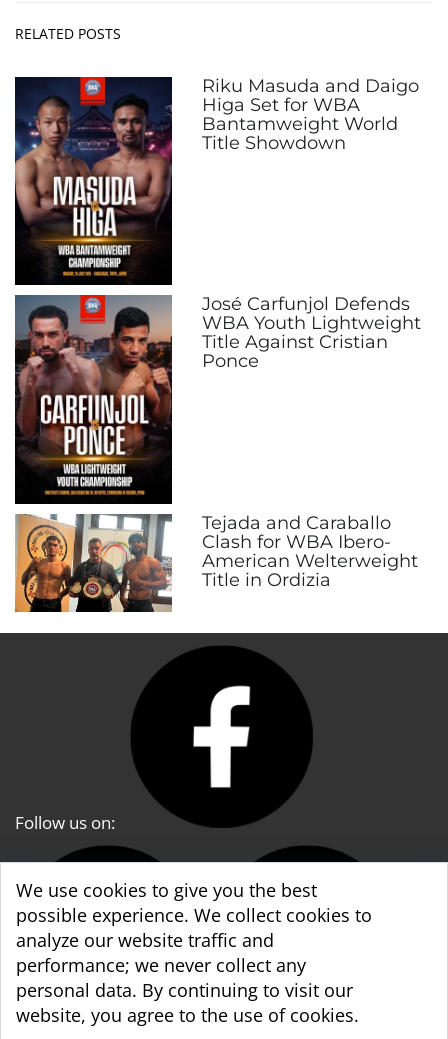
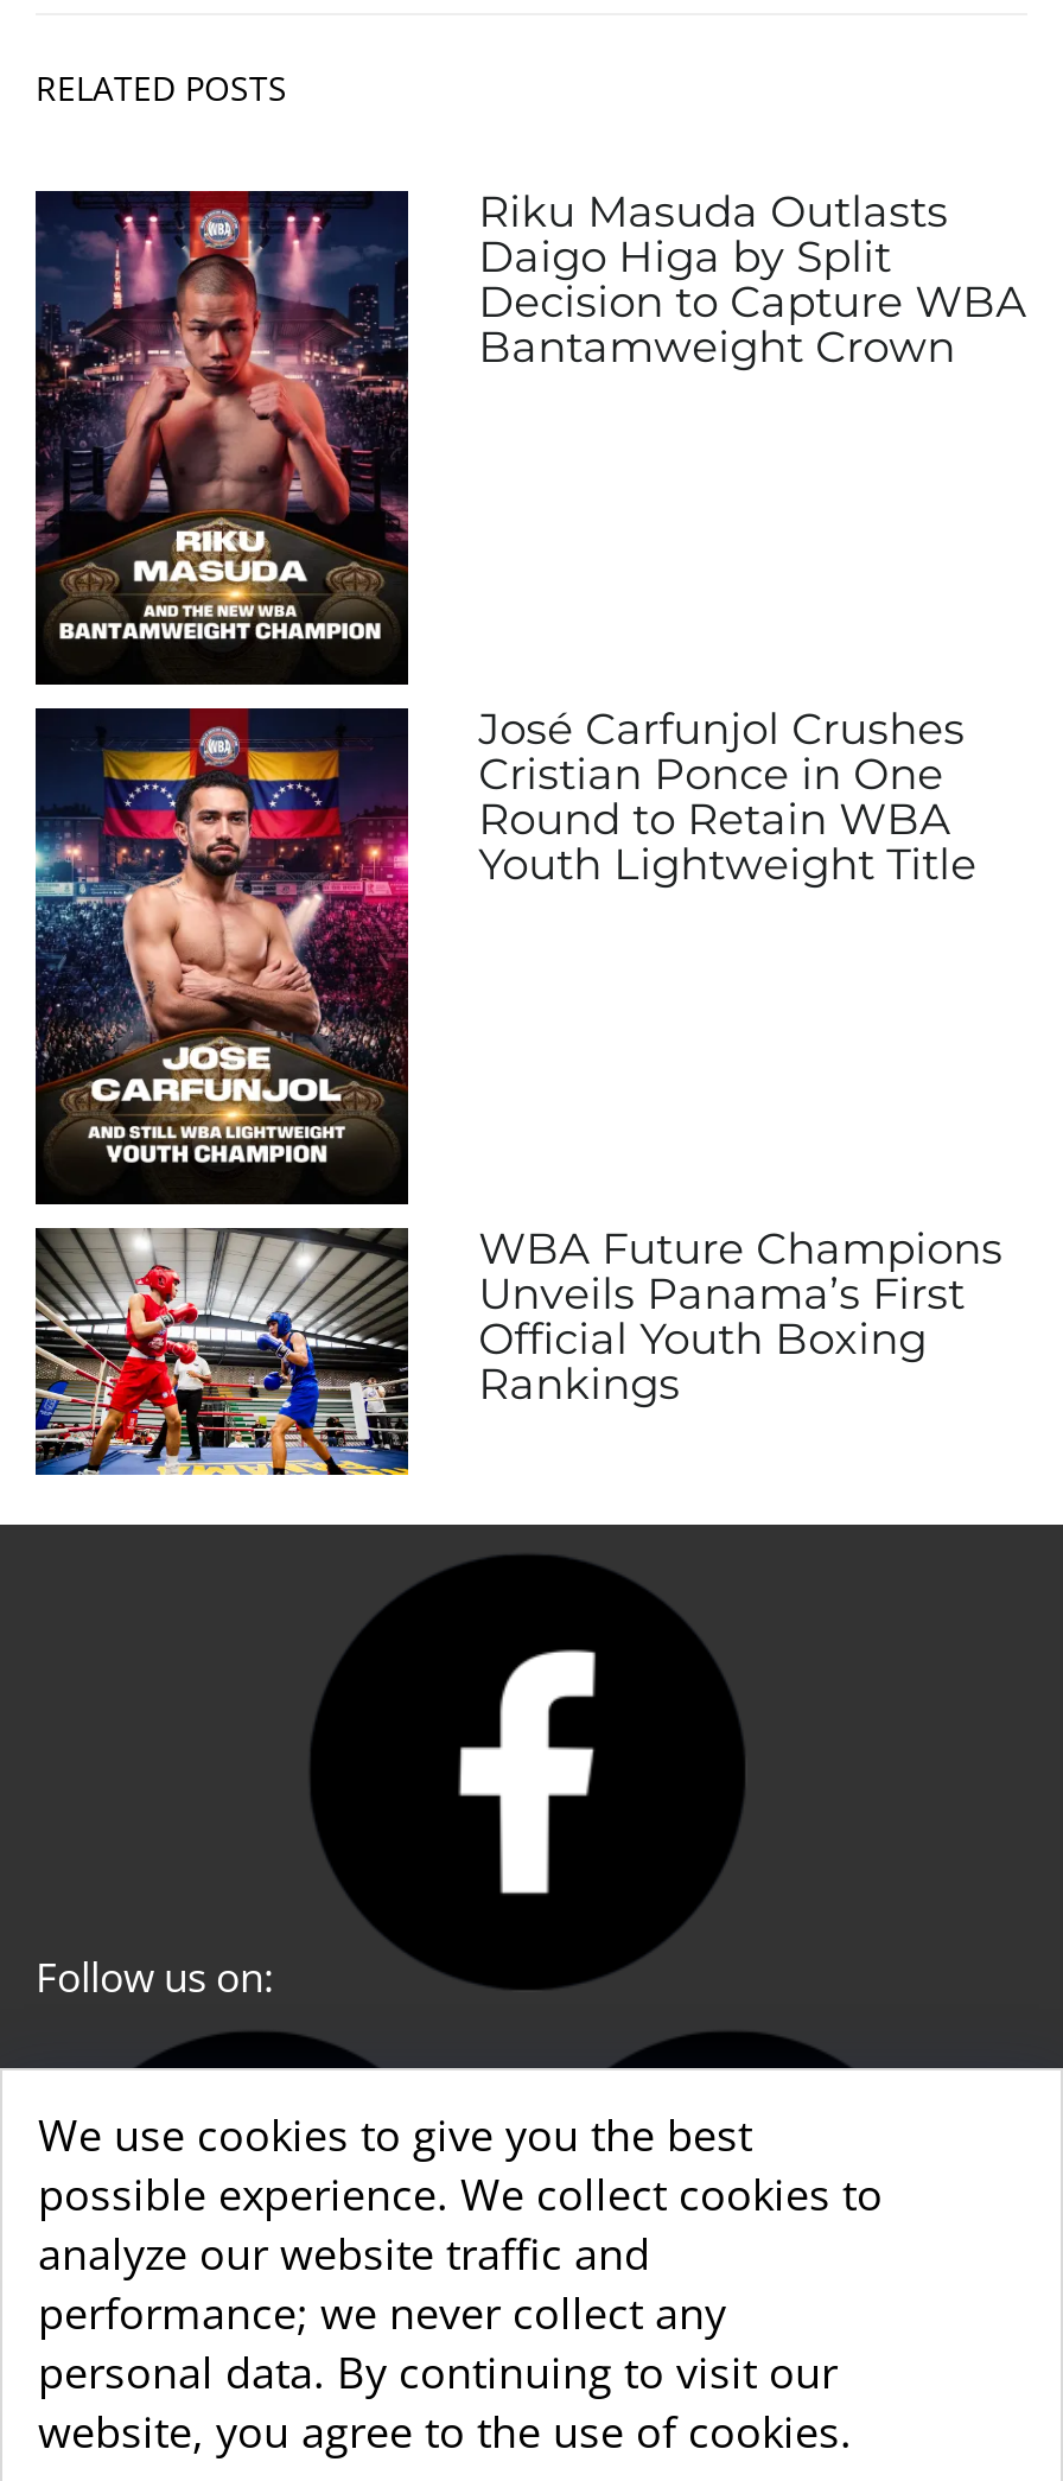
- [image]
- Riku Masuda and Daigo
- Higa Set for WBA
- Bantamweight World
- Title Showdown
+ [image]
+ Riku Masuda Outlasts
+ Daigo Higa by Split
+ Decision to Capture WBA
+ Bantamweight Crown

- [image]
- José Carfunjol Defends
- WBA Youth Lightweight
- Title Against Cristian
- Ponce
+ [image]
+ José Carfunjol Crushes
+ Cristian Ponce in One
+ Round to Retain WBA
+ Youth Lightweight Title

- [image]
- Tejada and Caraballo
- Clash for WBA Ibero-
- American Welterweight
- Title in Ordizia
+ [image]
+ WBA Future Champions
+ Unveils Panama’s First
+ Official Youth Boxing
+ Rankings
